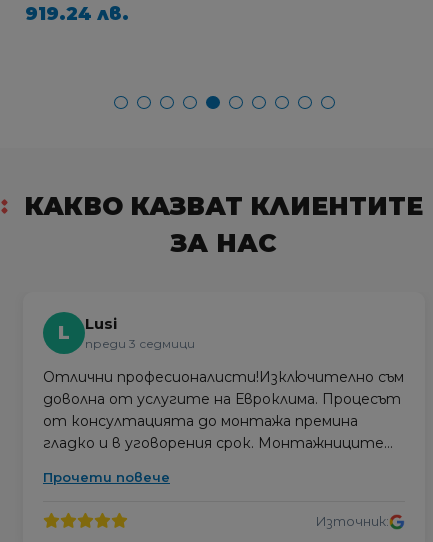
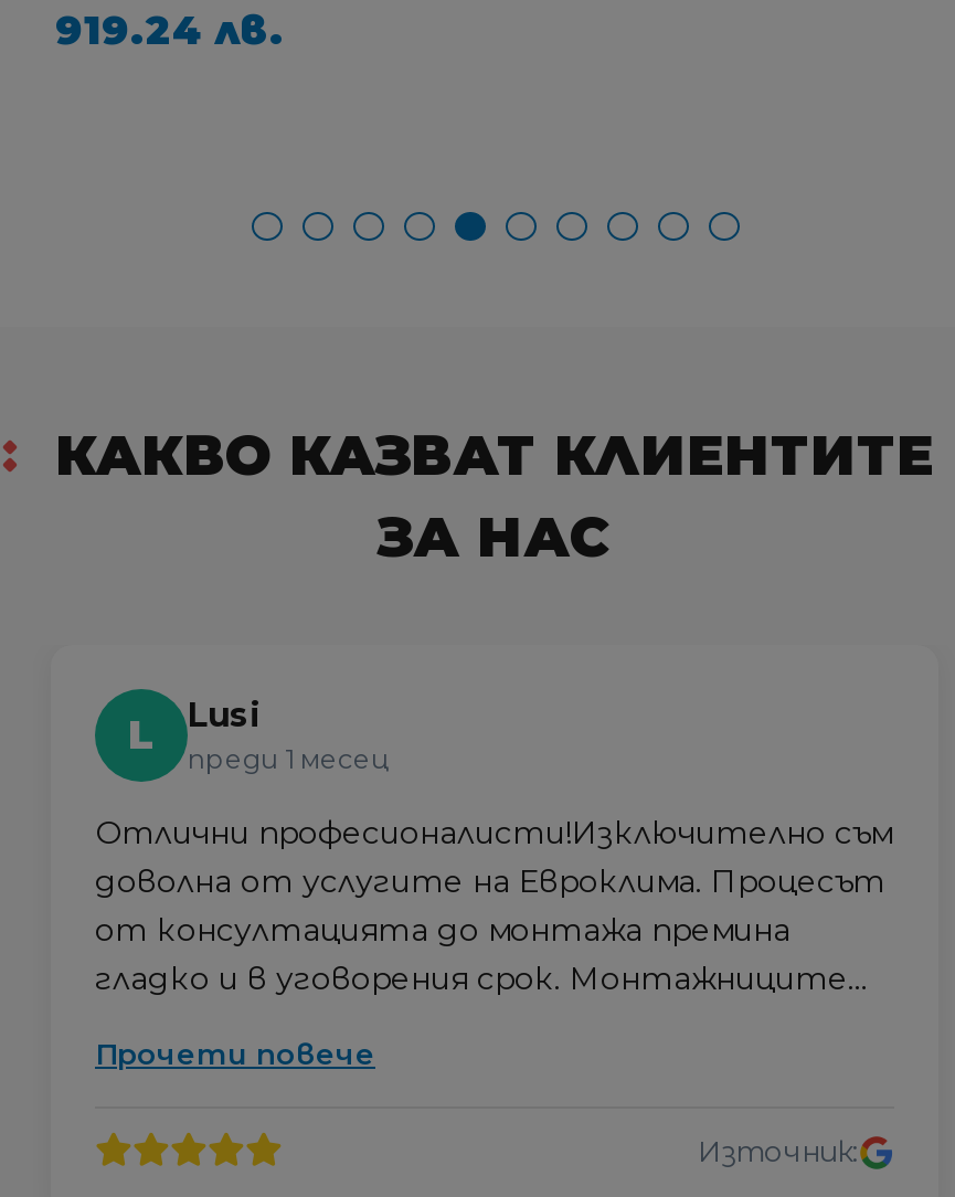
- преди 3 седмици
+ преди 1 месец
